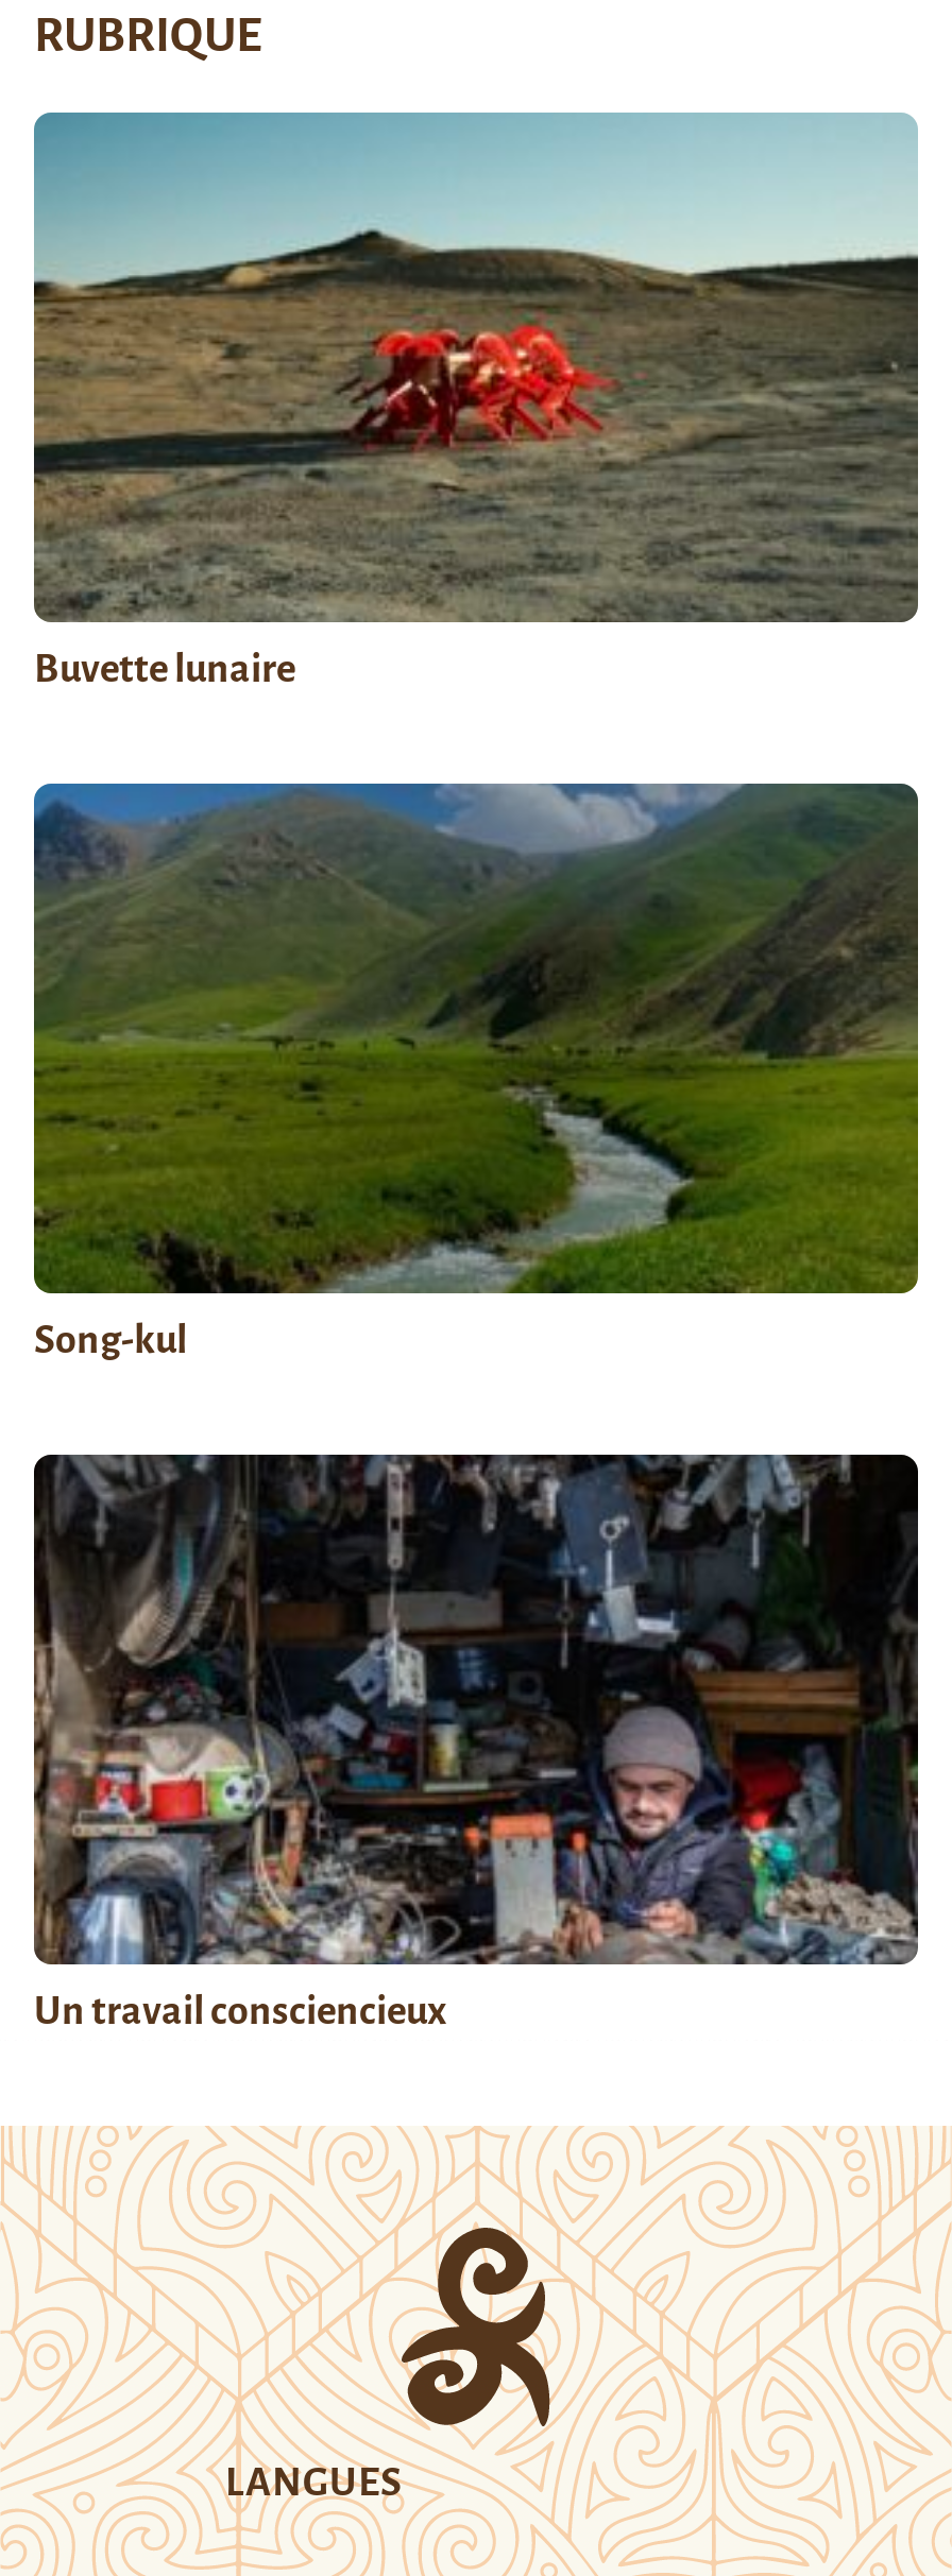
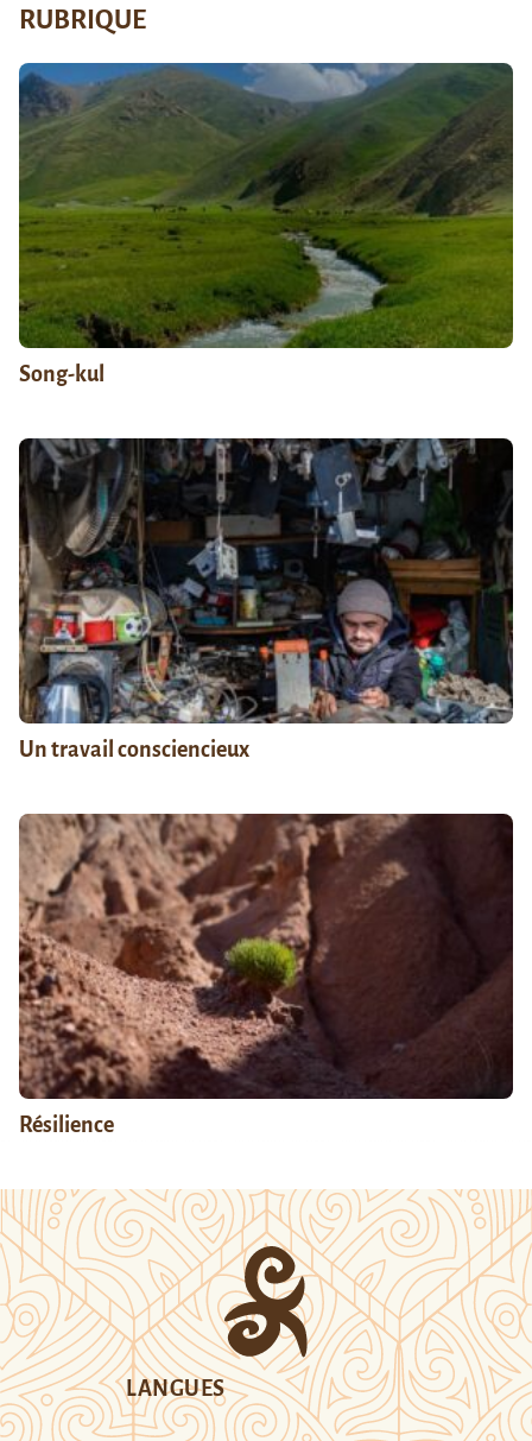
- [image]
- Buvette lunaire

moved up: [image] | Song-kul | Un travail consciencieux

+ [image]
+ Résilience
